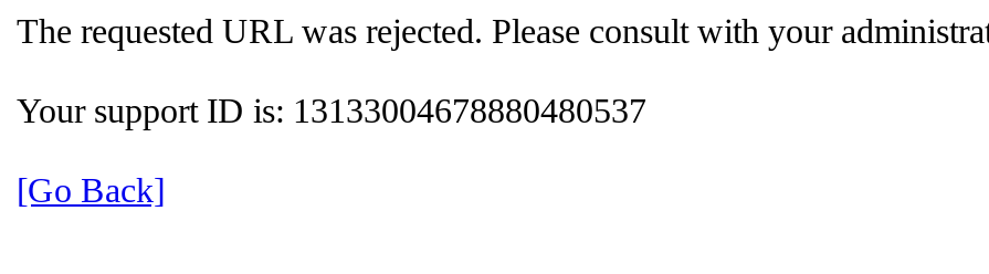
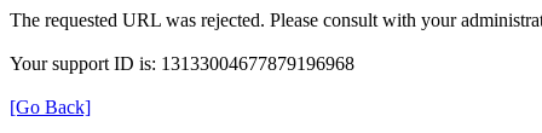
- Your support ID is: 13133004678880480537
+ Your support ID is: 13133004677879196968
